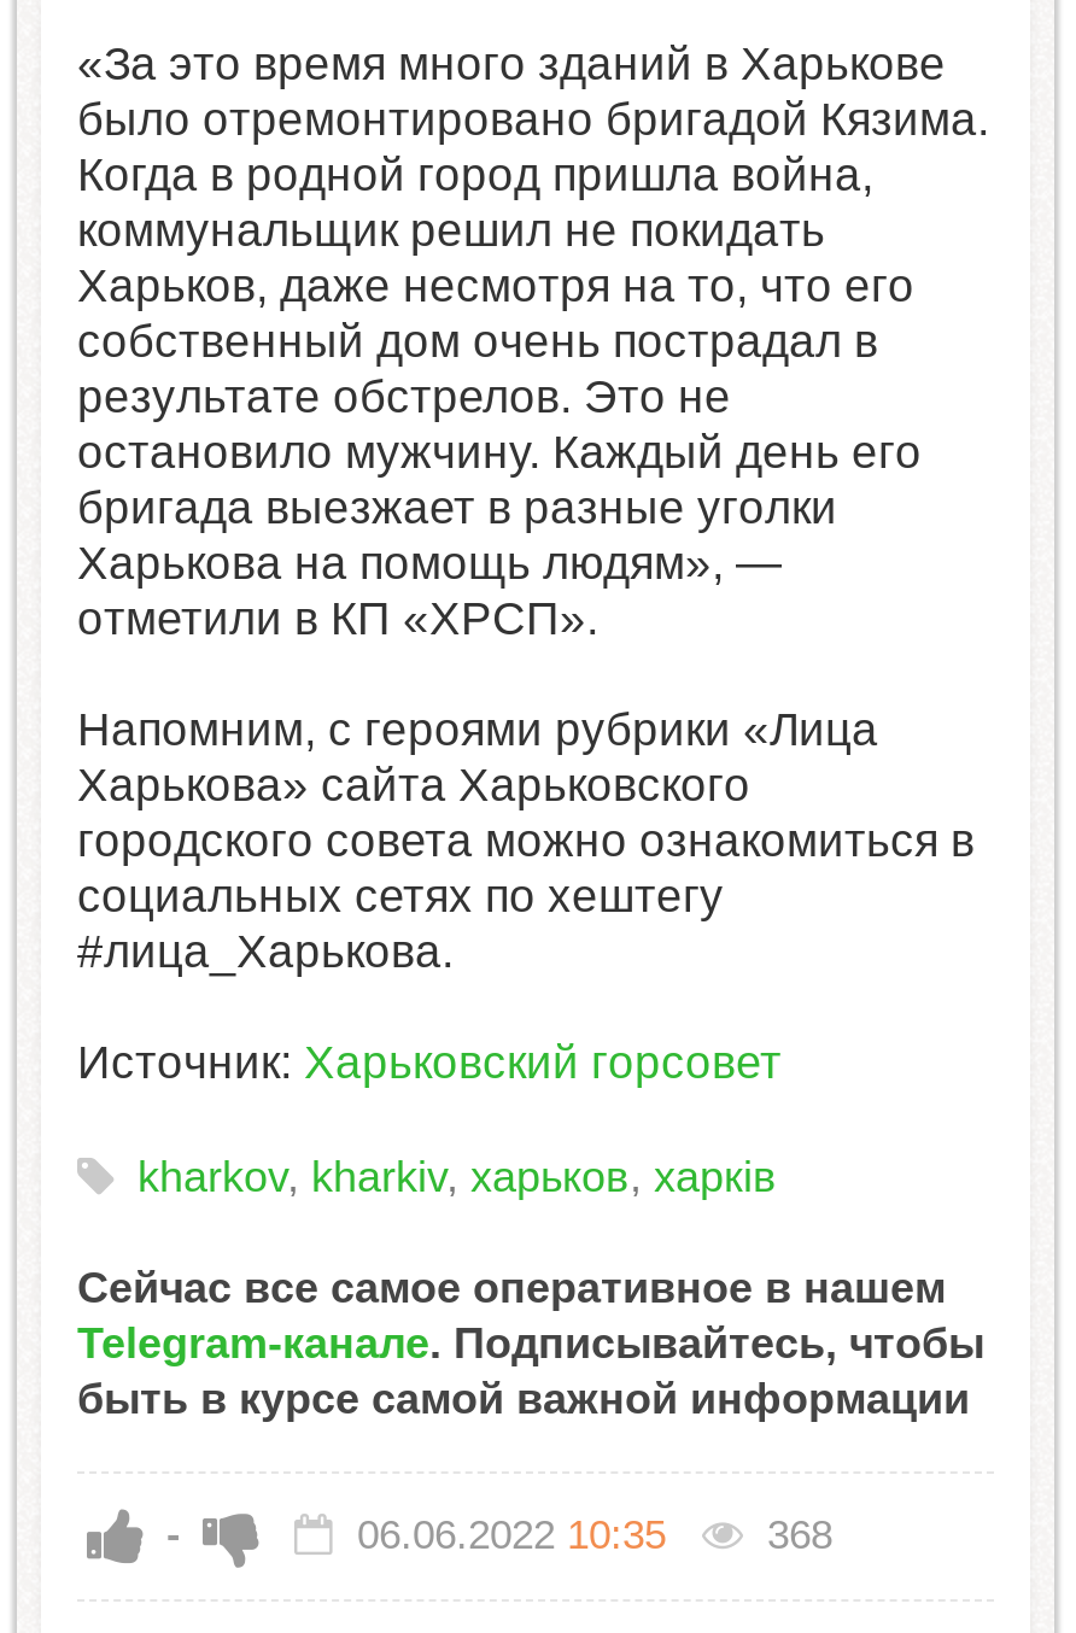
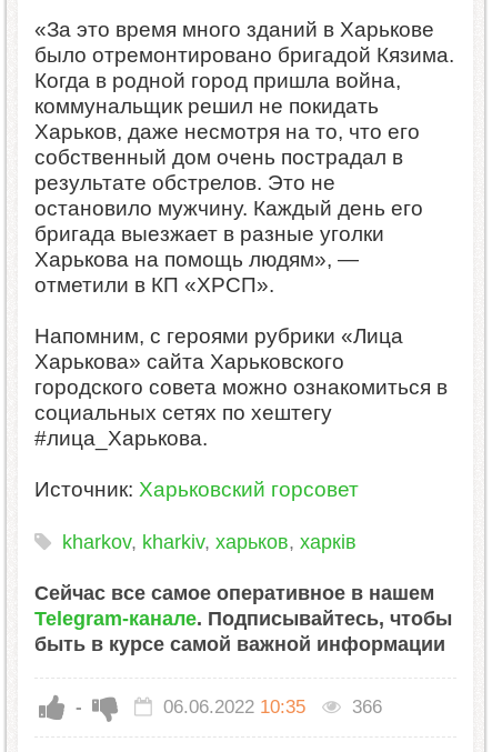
- 06.06.2022 10:35 368
+ 06.06.2022 10:35 366
